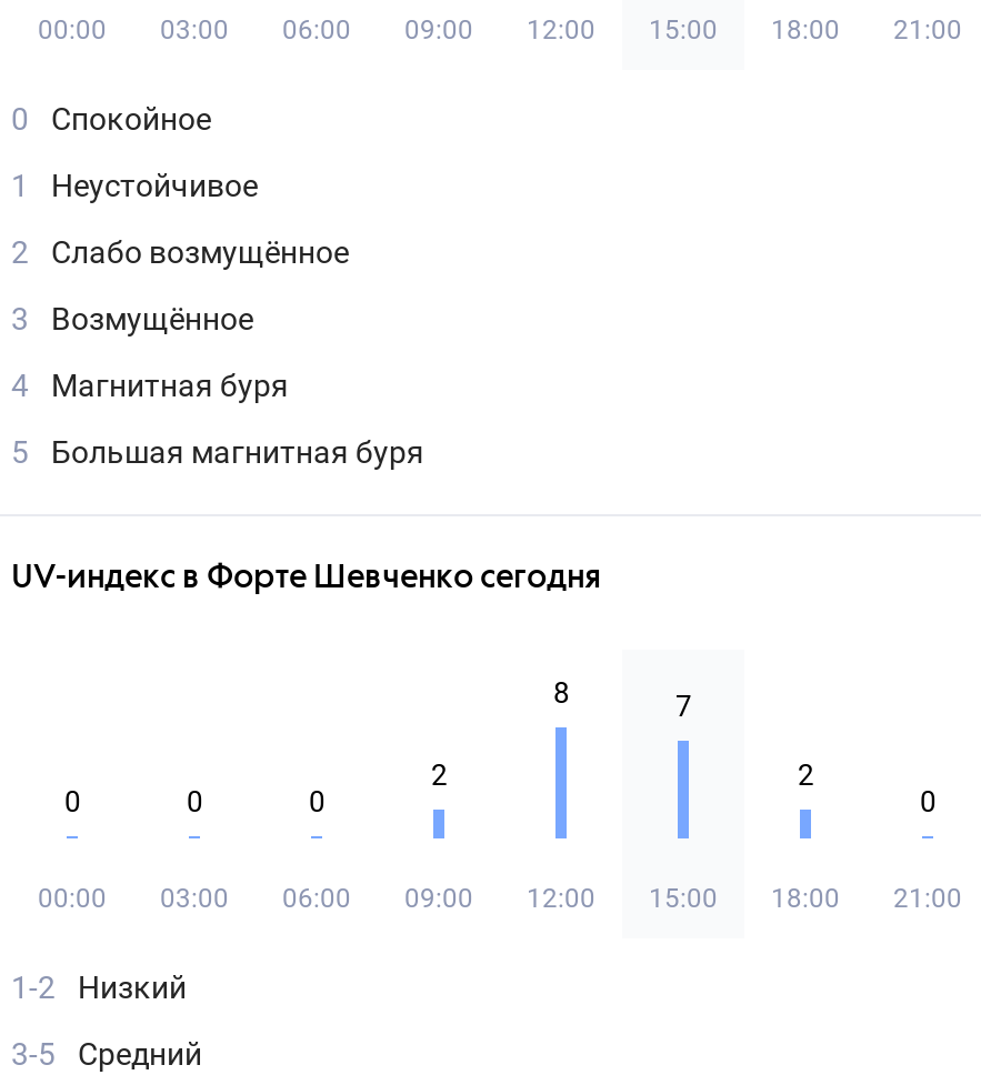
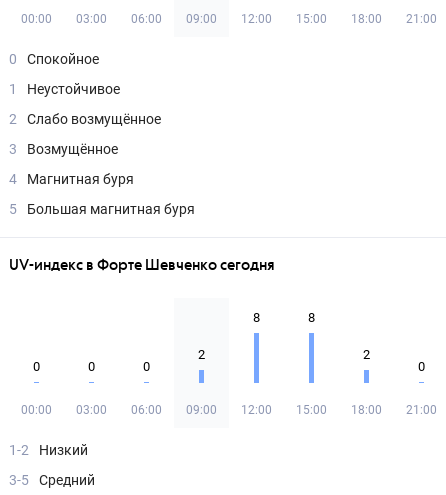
- 7
+ 8
